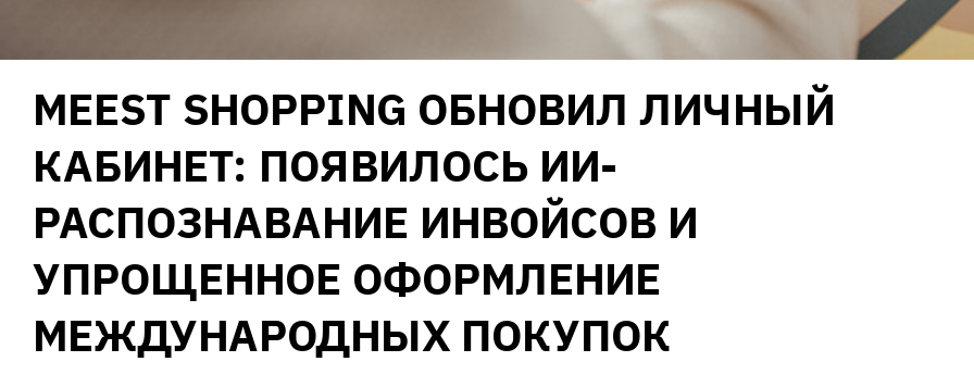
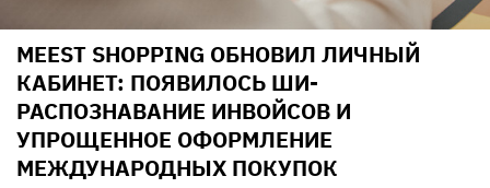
- КАБИНЕТ: ПОЯВИЛОСЬ ИИ-
+ КАБИНЕТ: ПОЯВИЛОСЬ ШИ-
